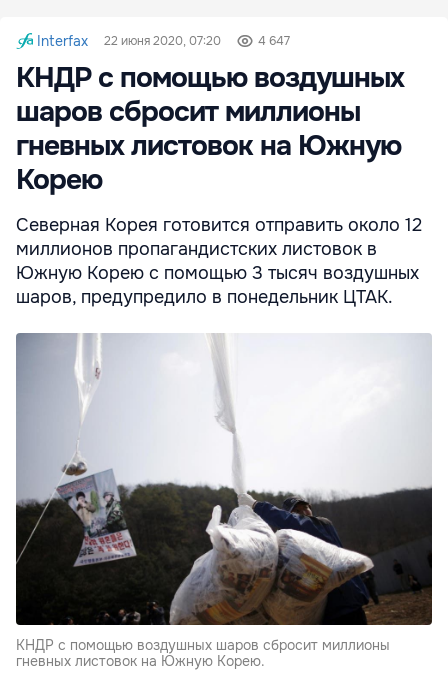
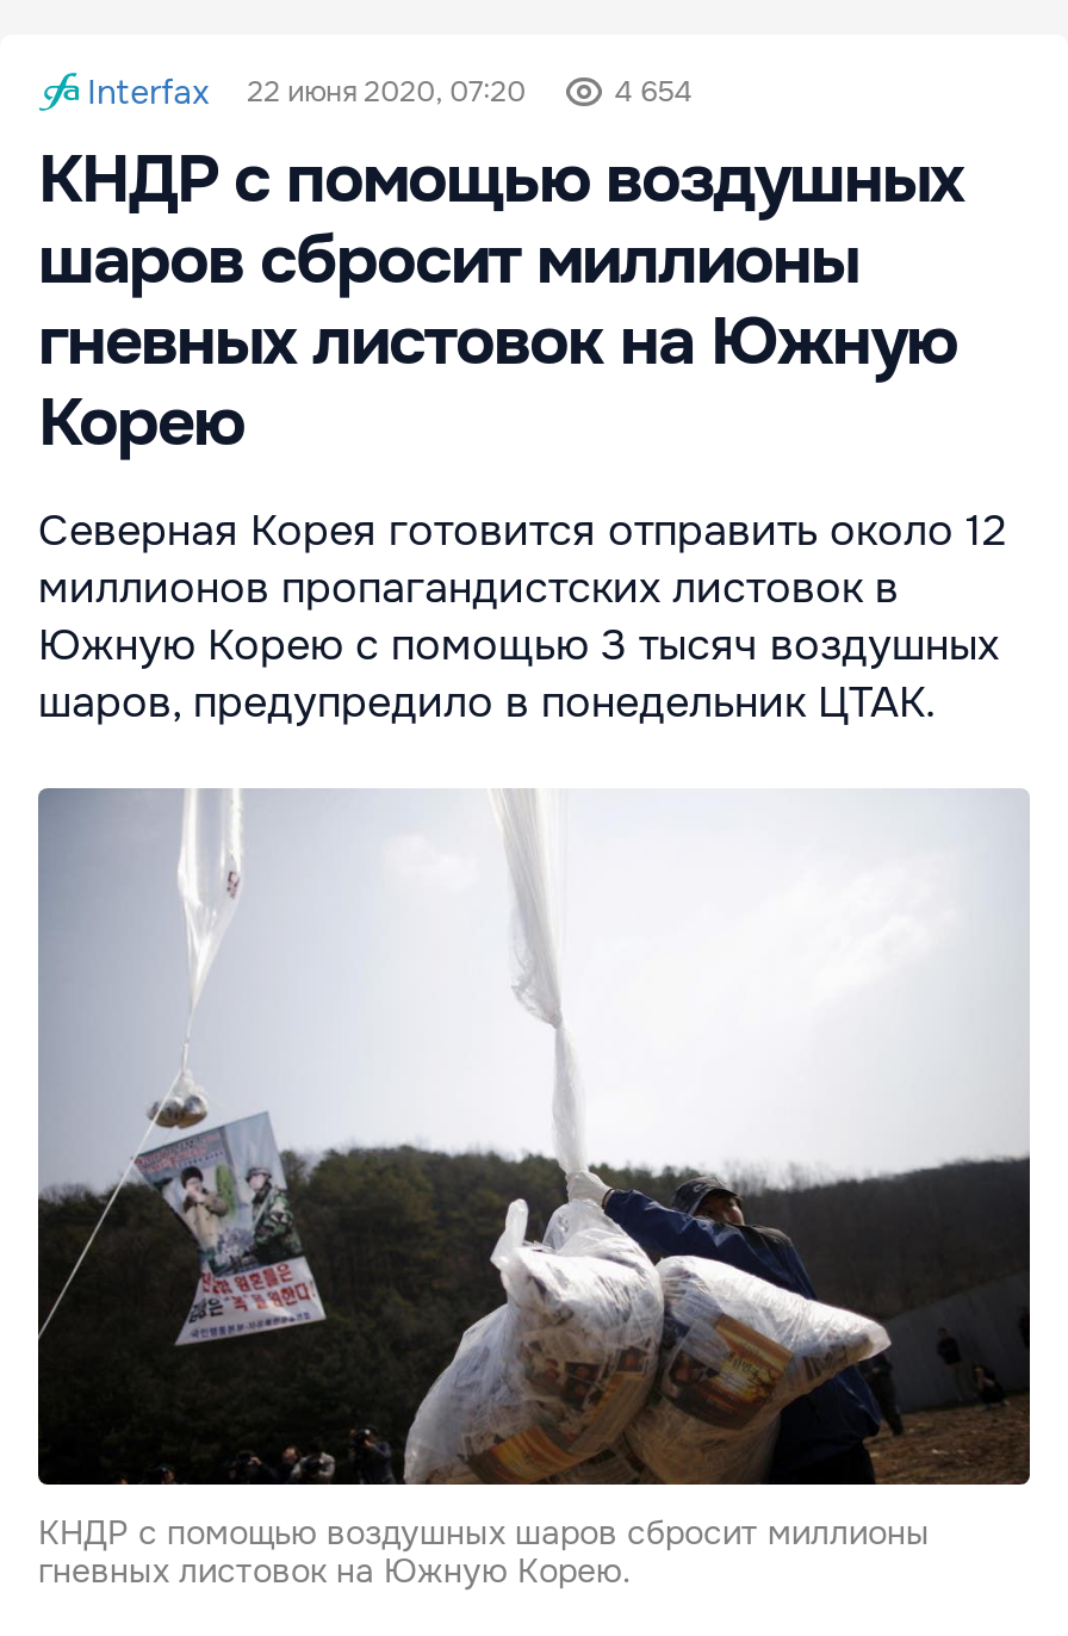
- 4 647
+ 4 654
